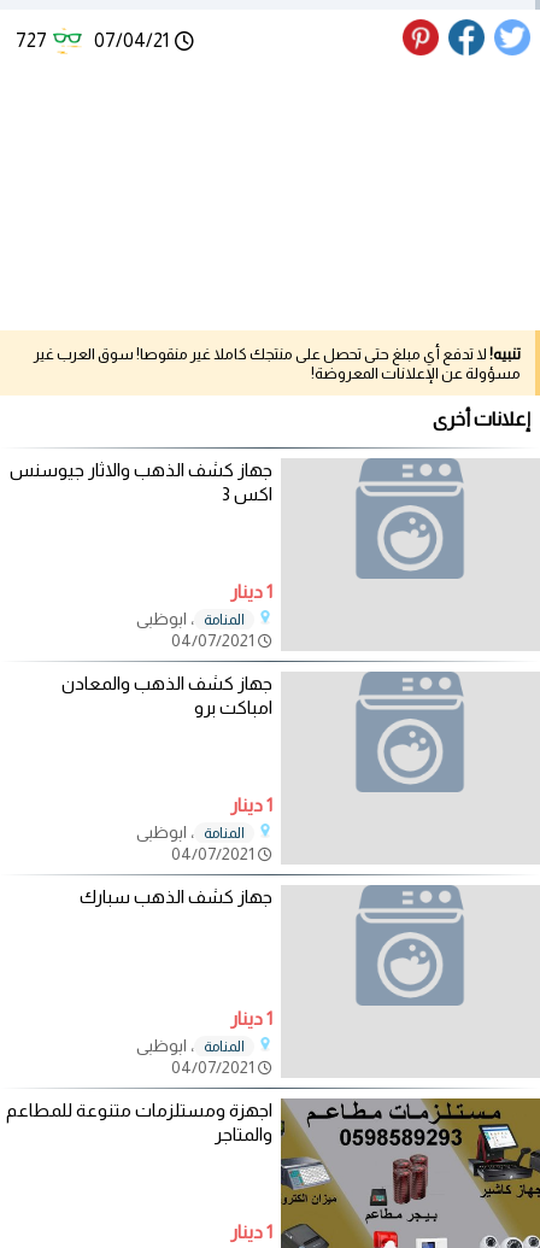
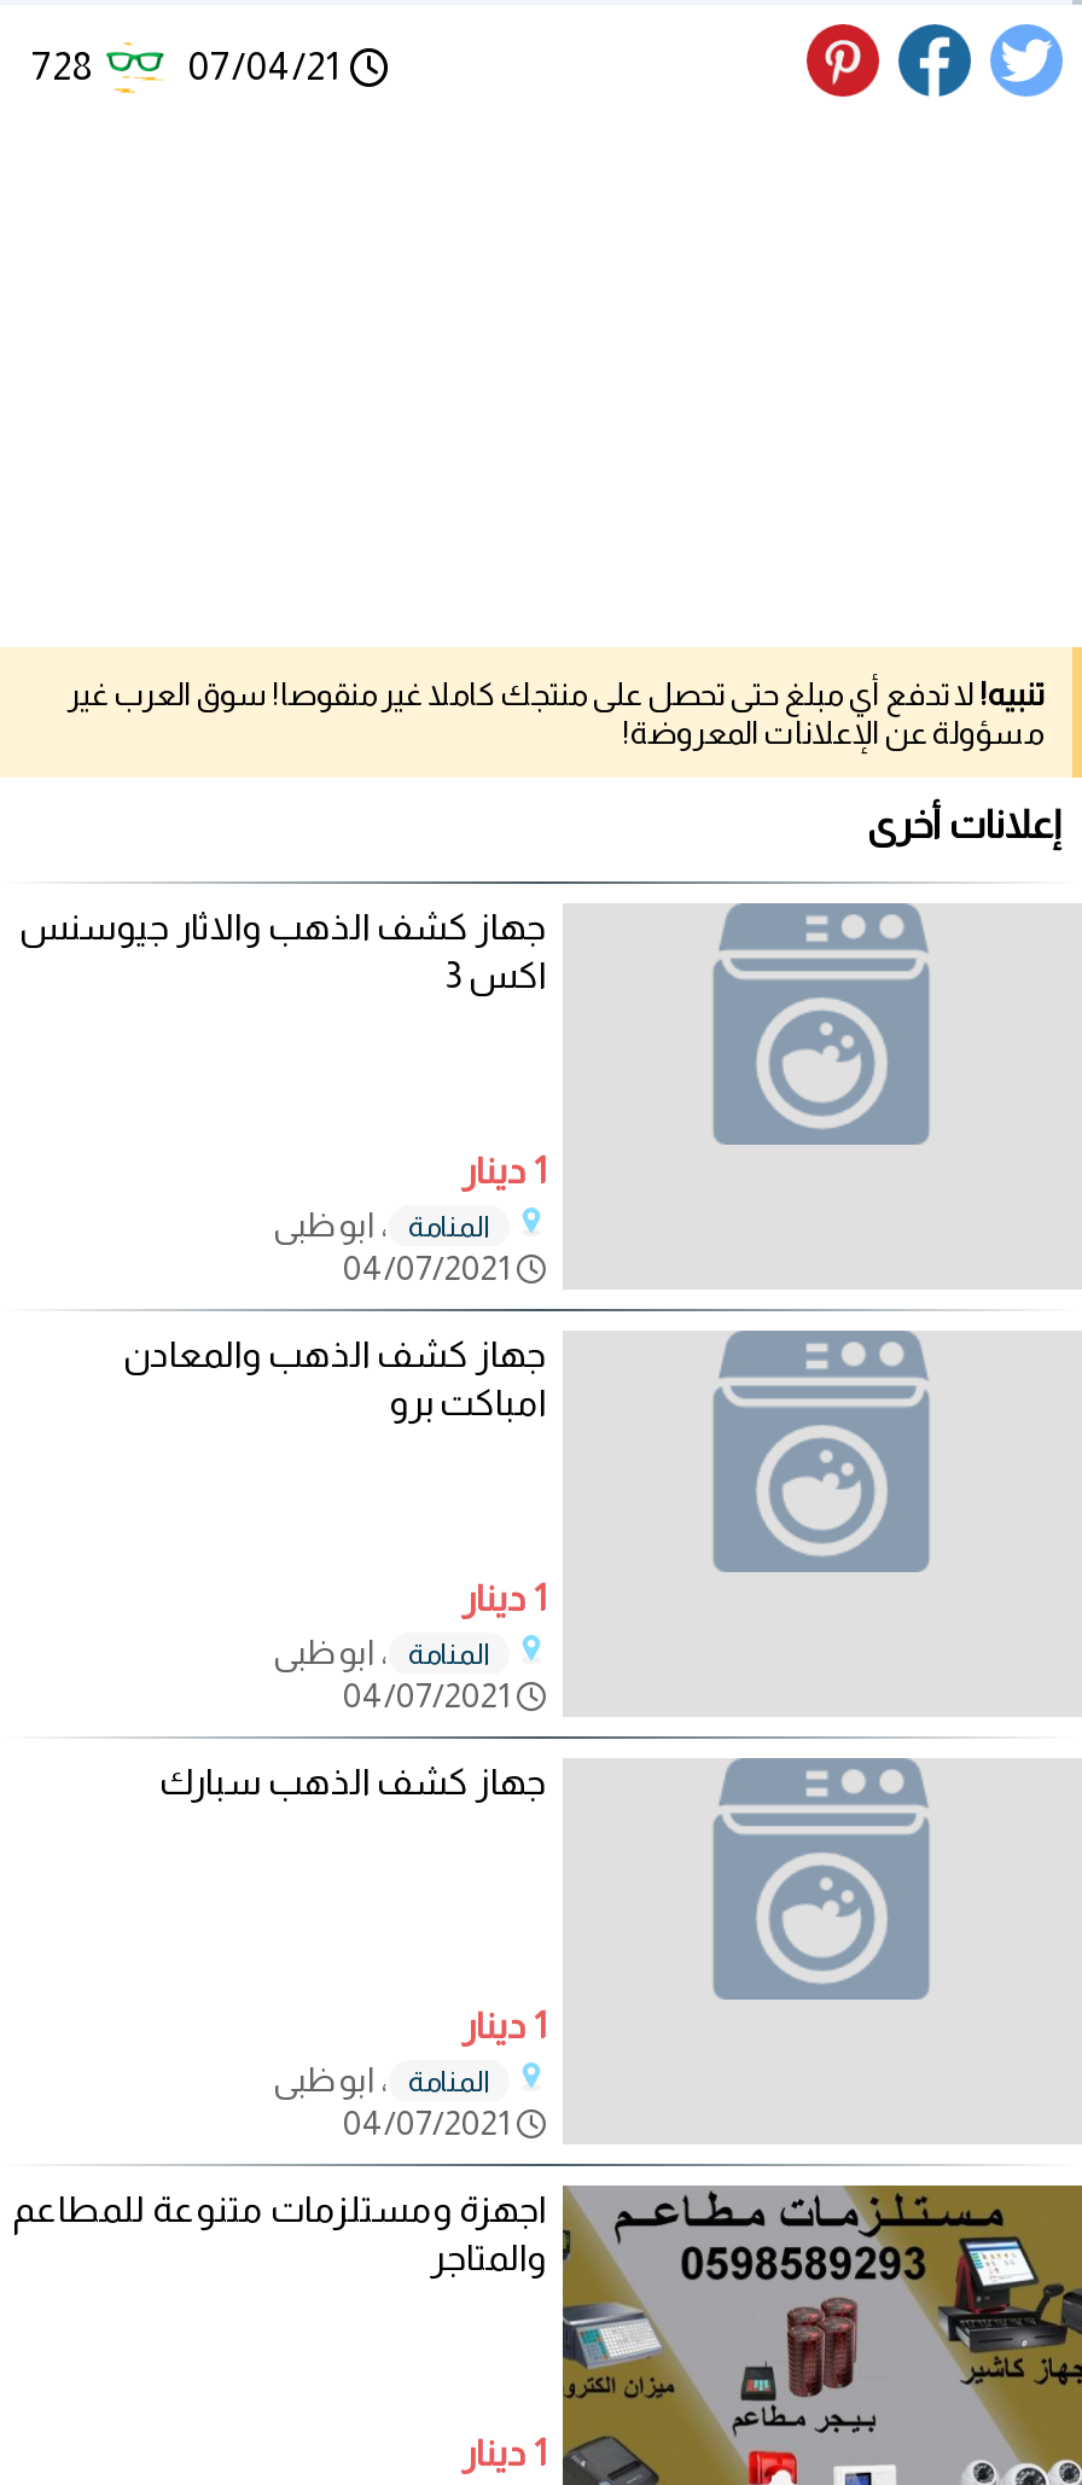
- 727
+ 728
